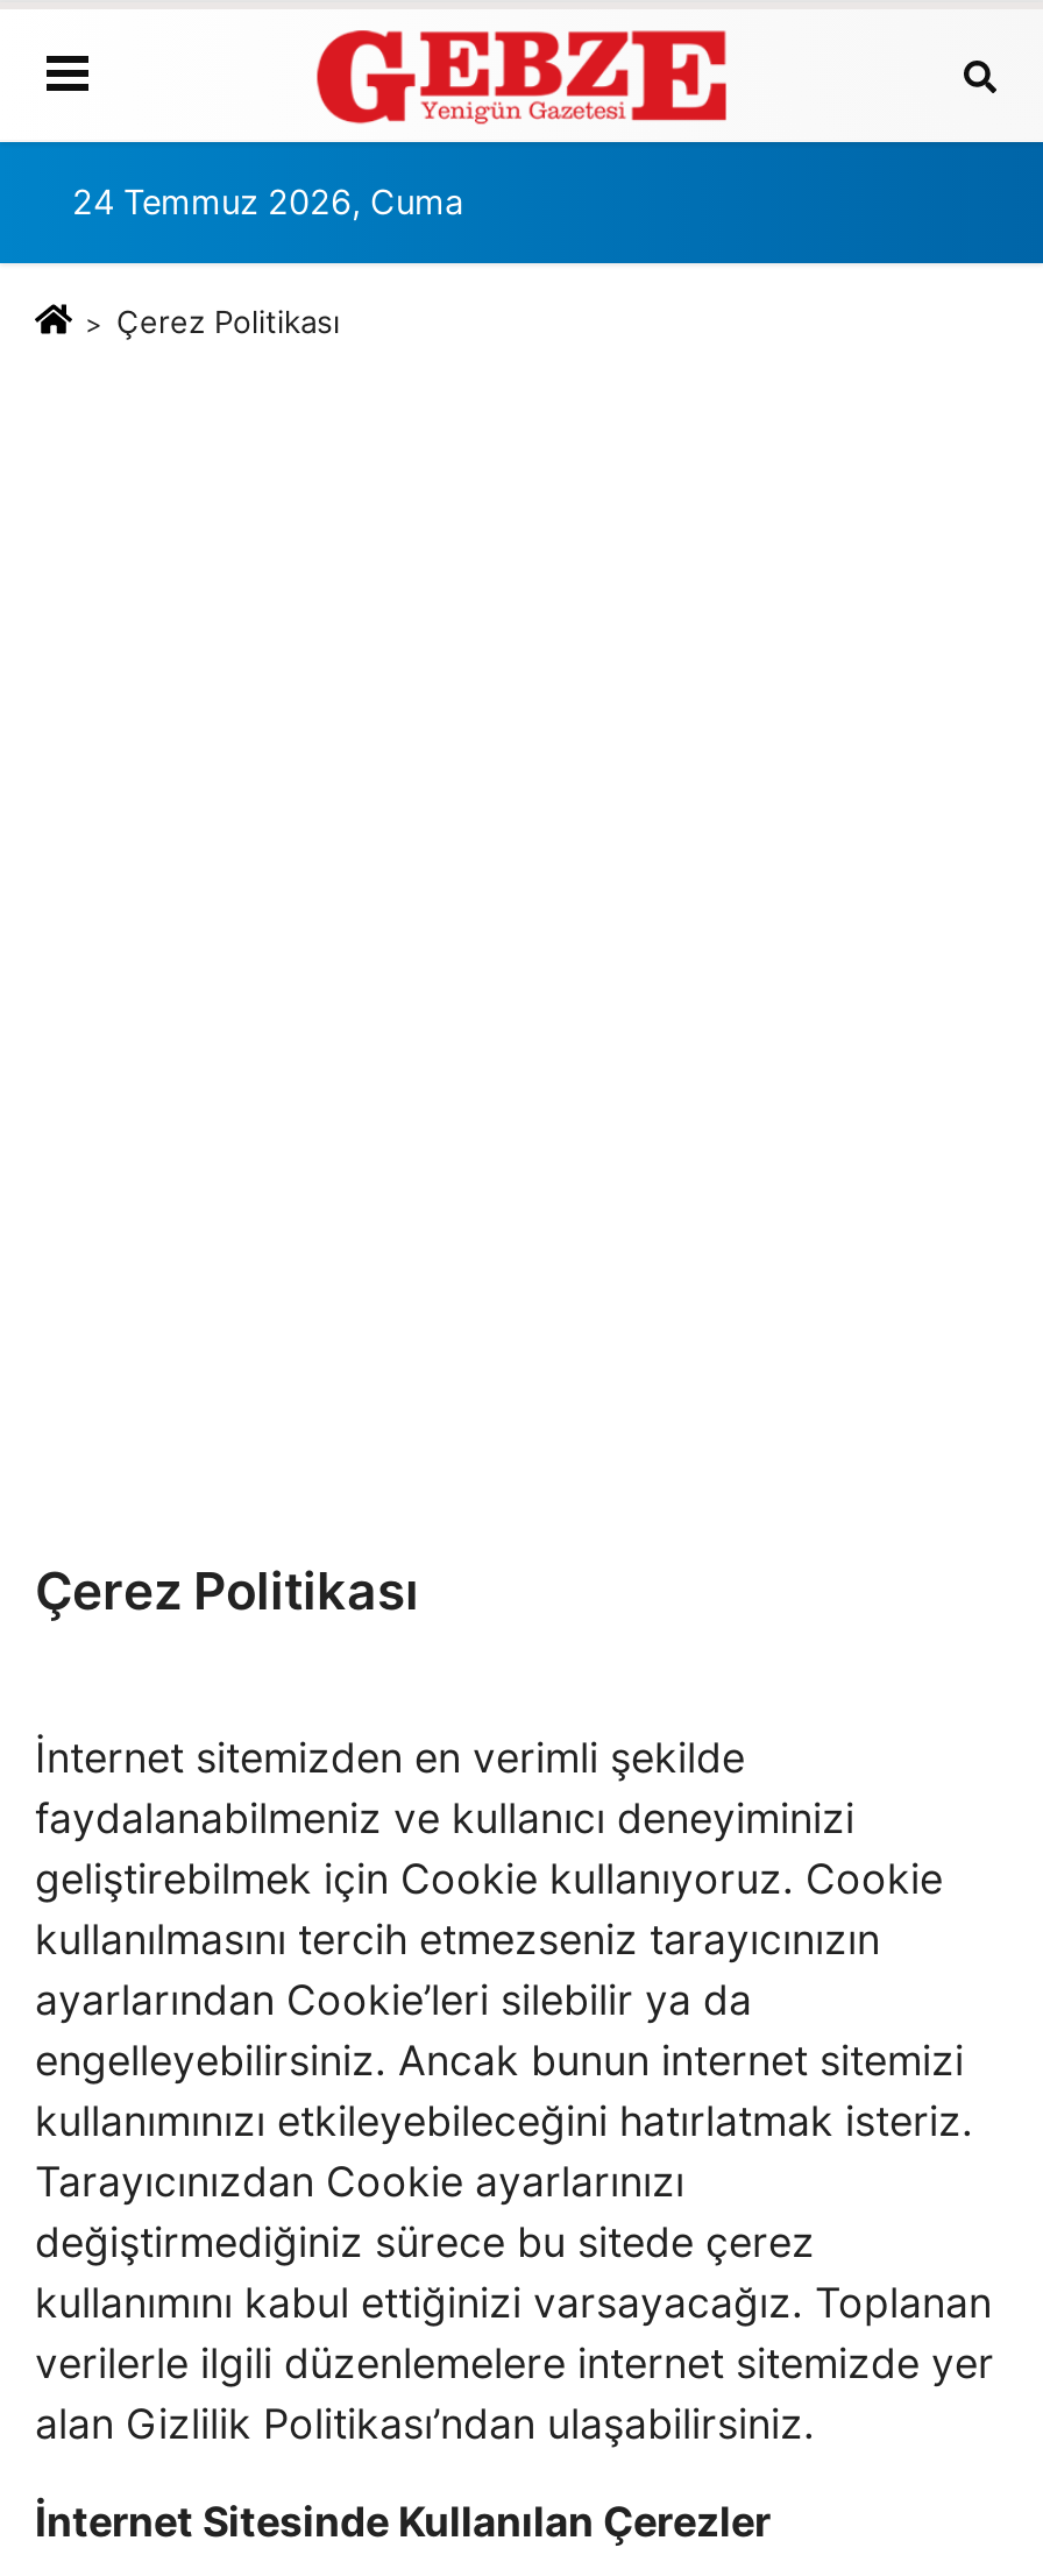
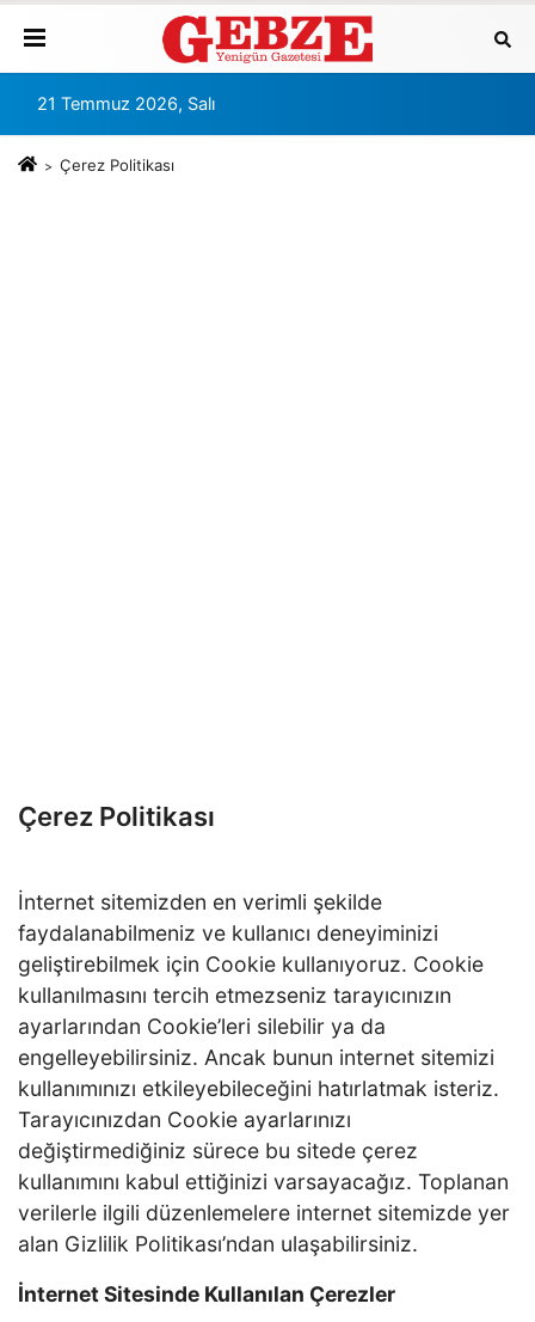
- 24 Temmuz 2026, Cuma
+ 21 Temmuz 2026, Salı
